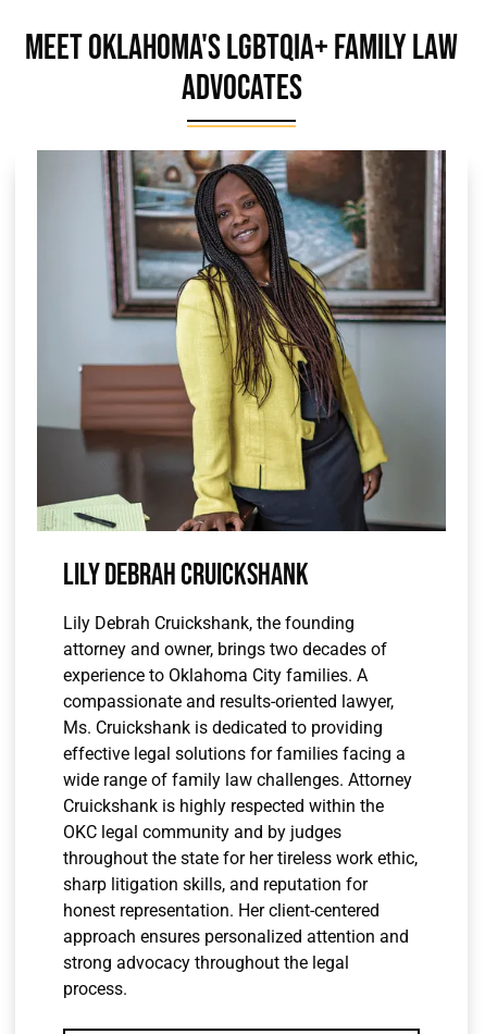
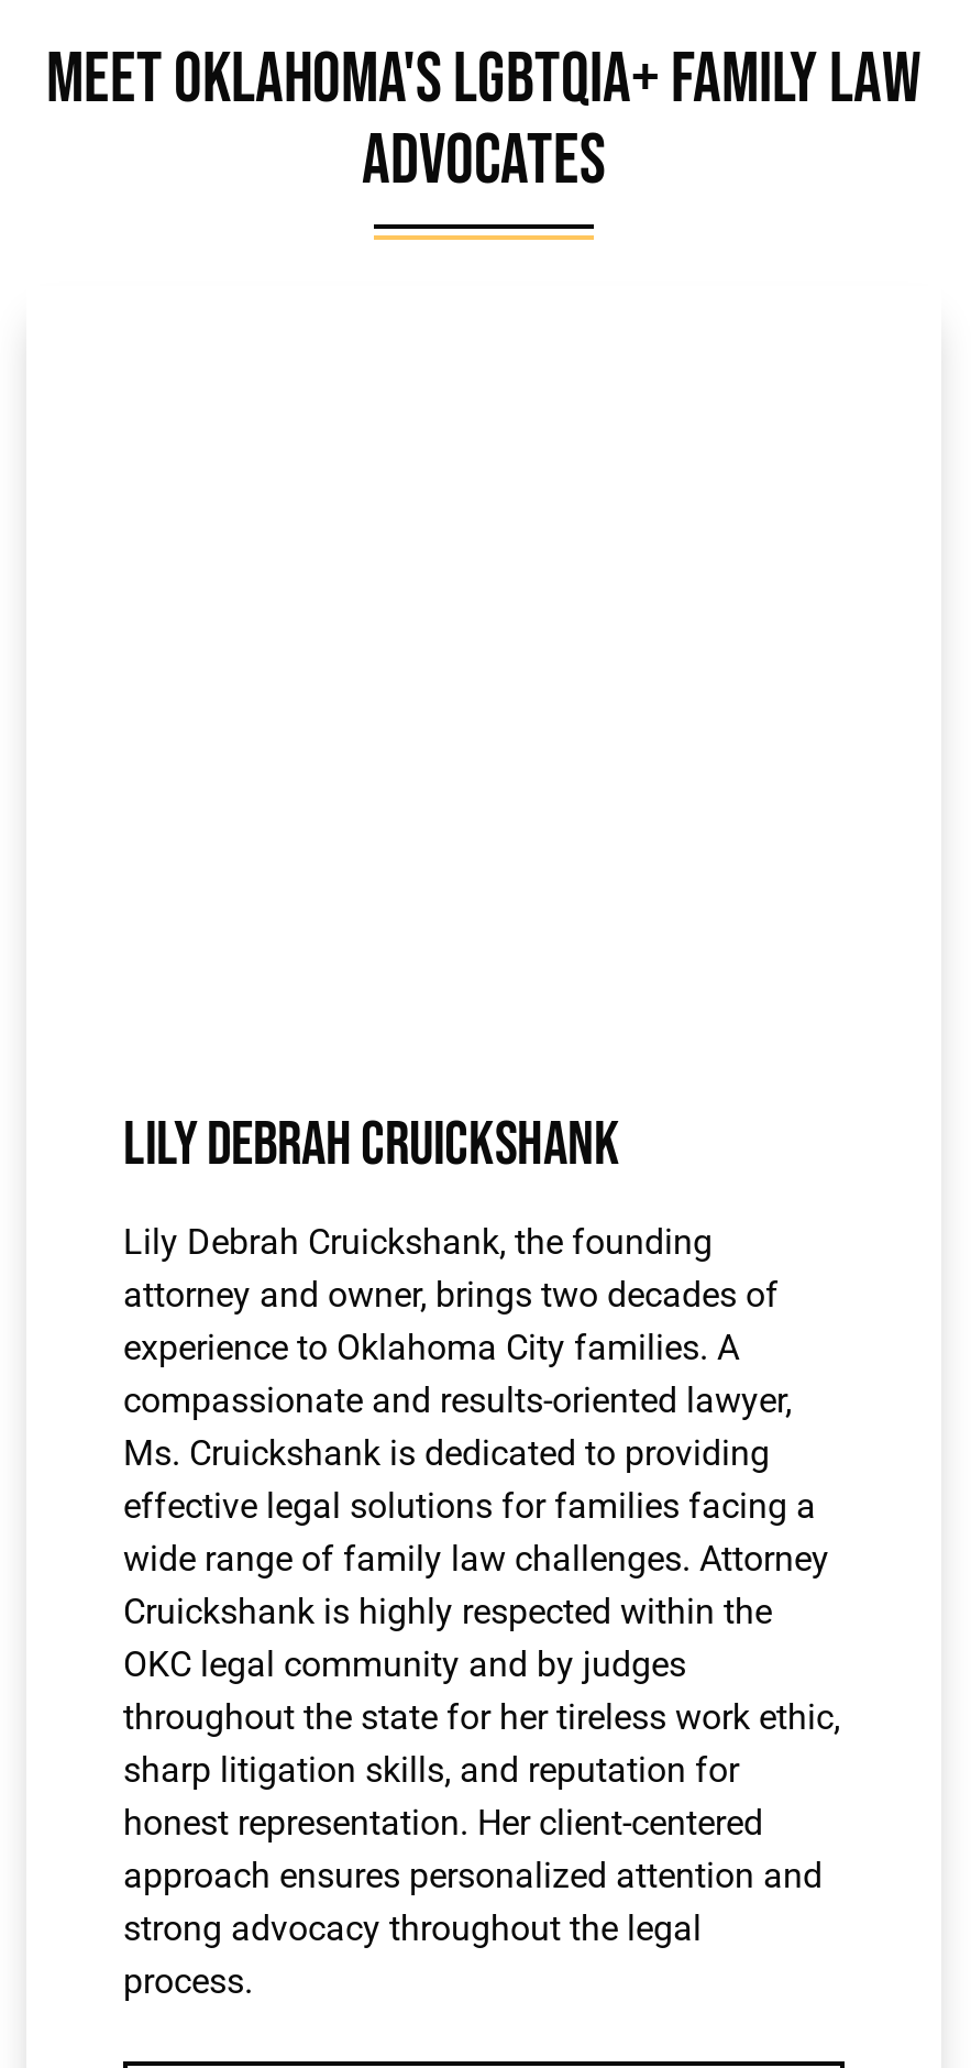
- [image]
